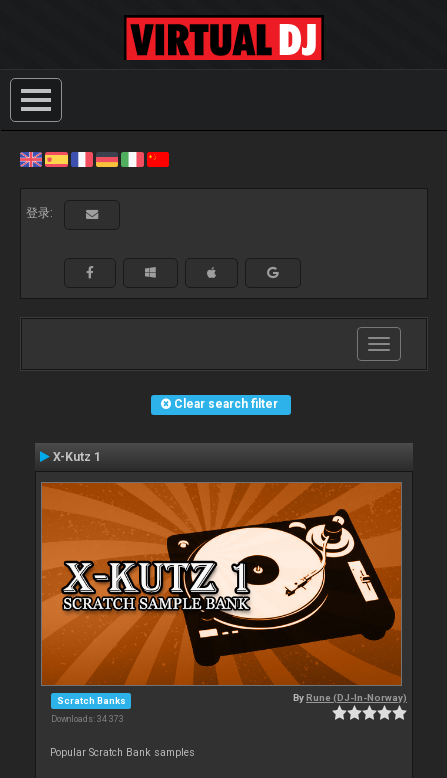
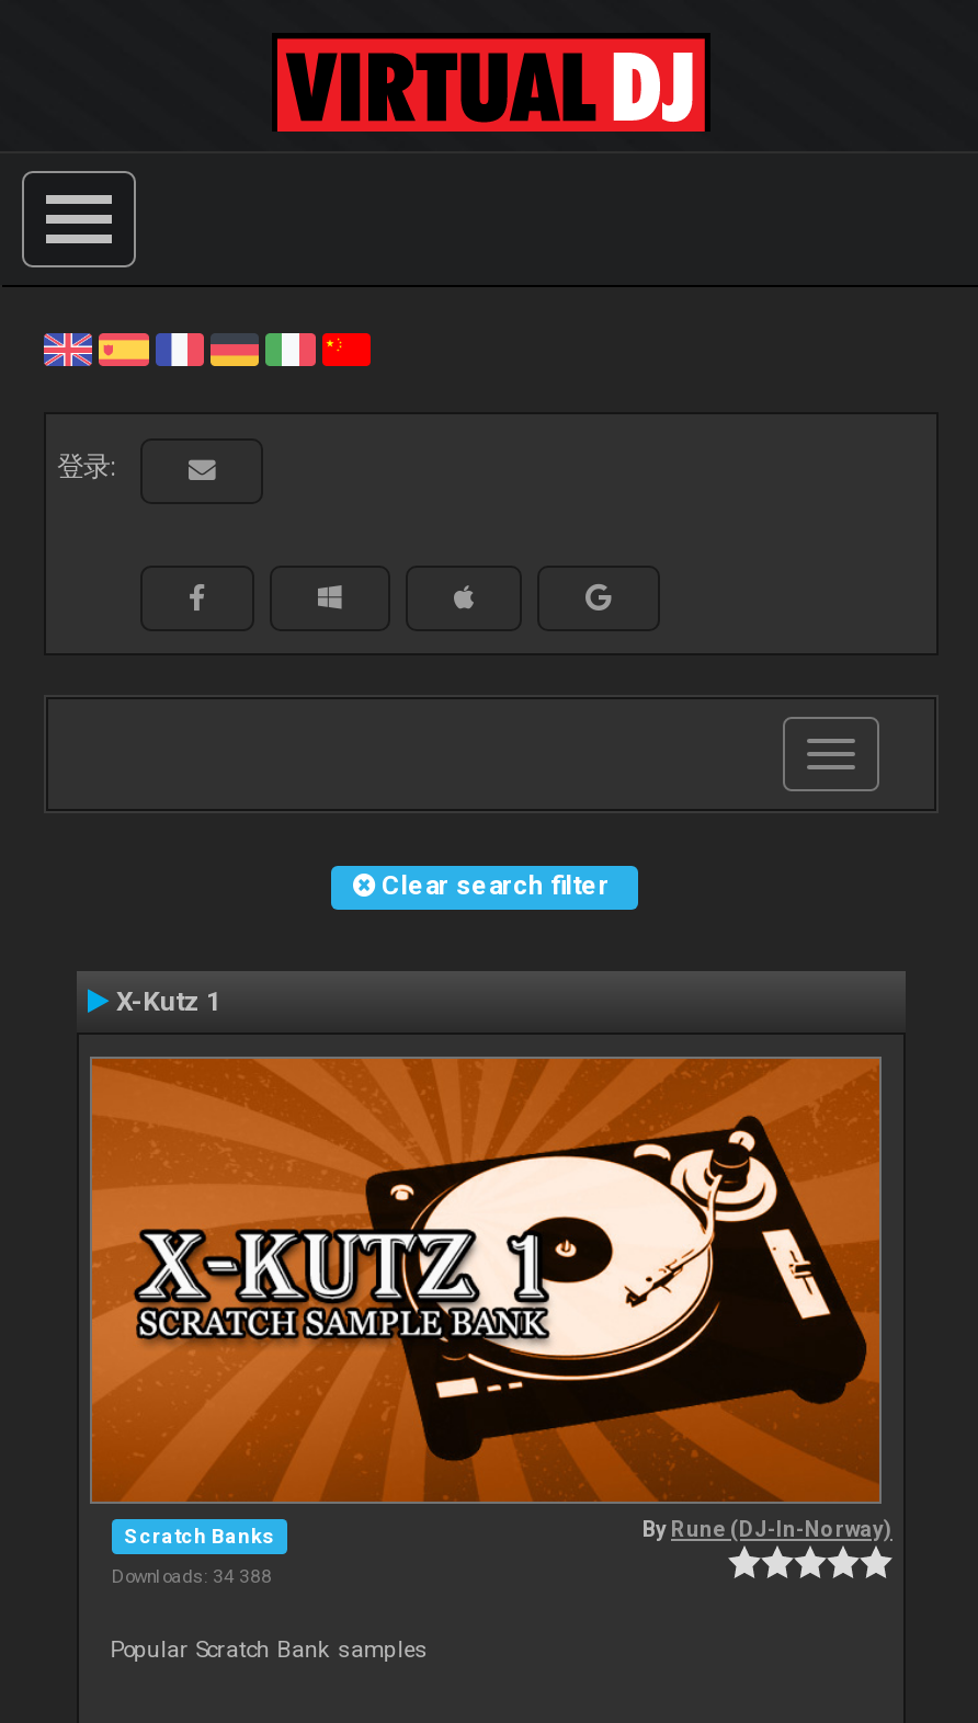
- Downloads: 34 373
+ Downloads: 34 388
